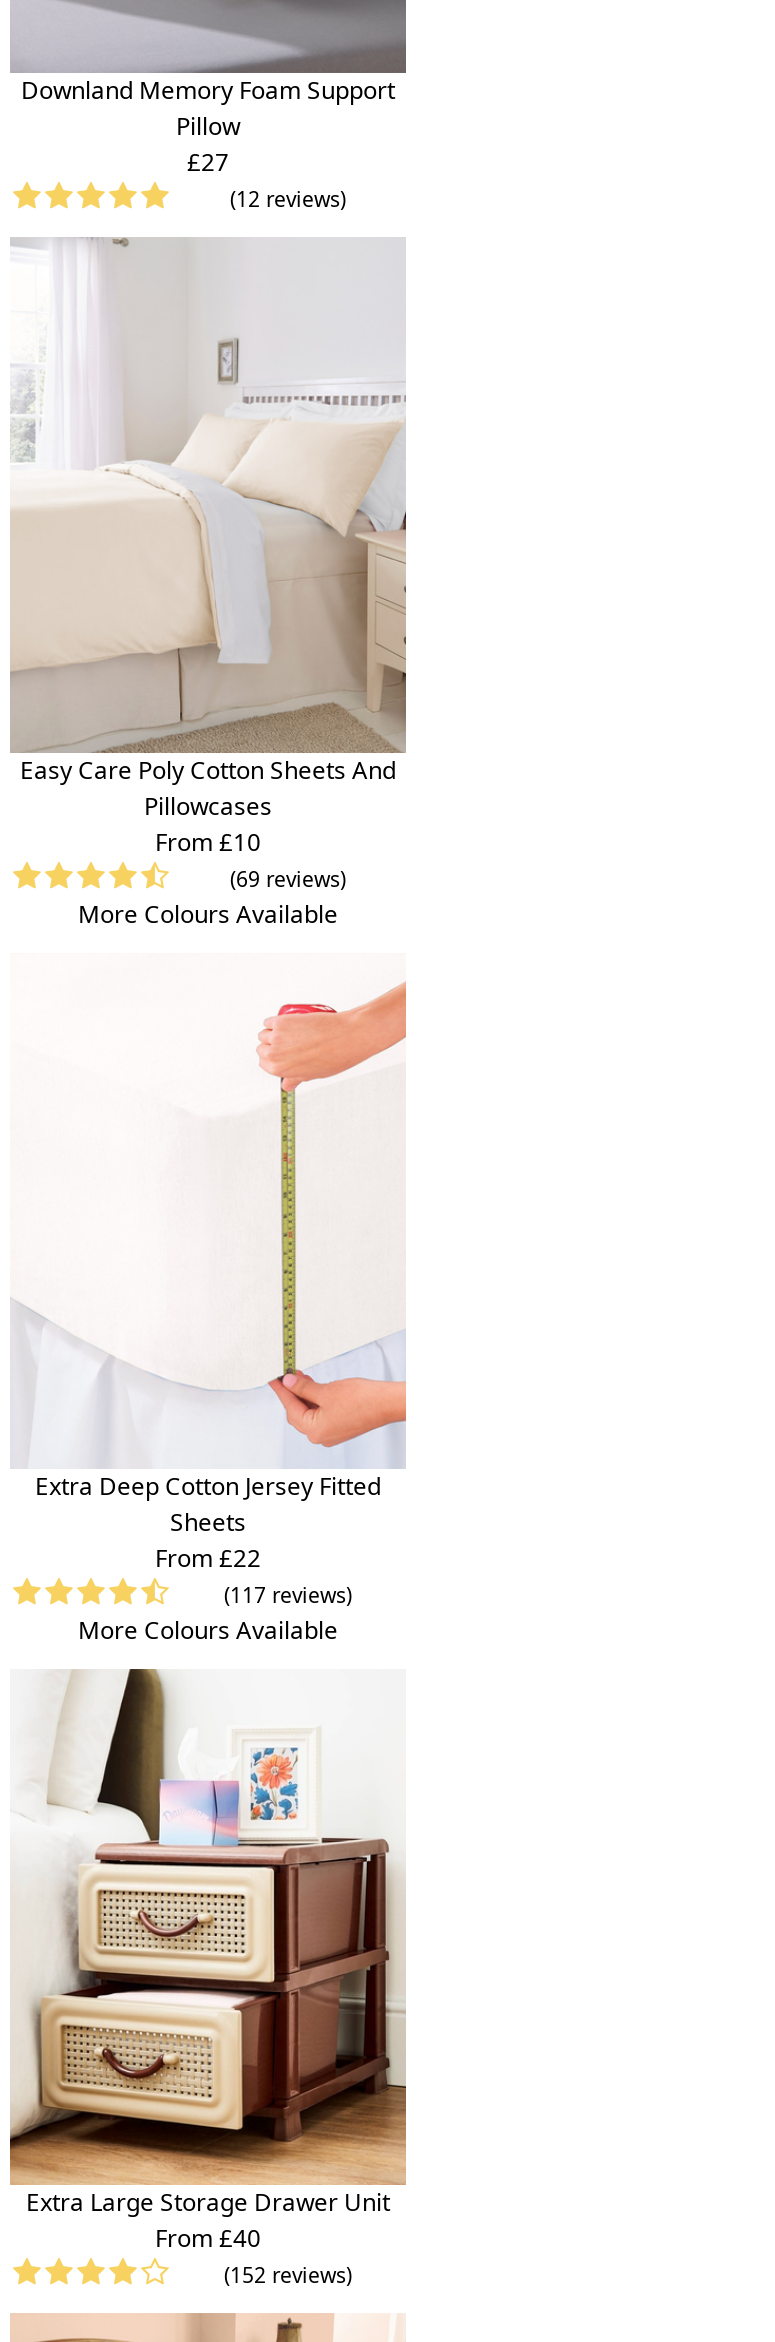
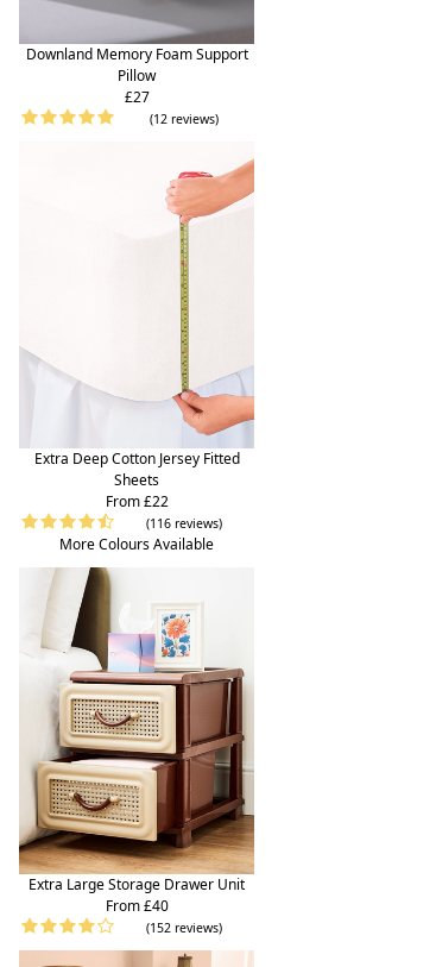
- [image]
- Easy Care Poly Cotton Sheets And
- Pillowcases
- From £10
- (69 reviews)
- More Colours Available

- (117 reviews)
+ (116 reviews)
